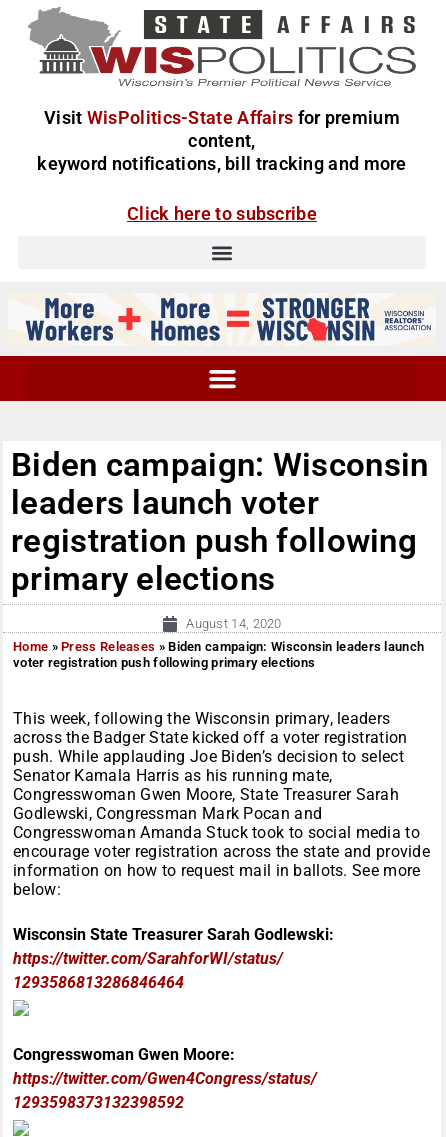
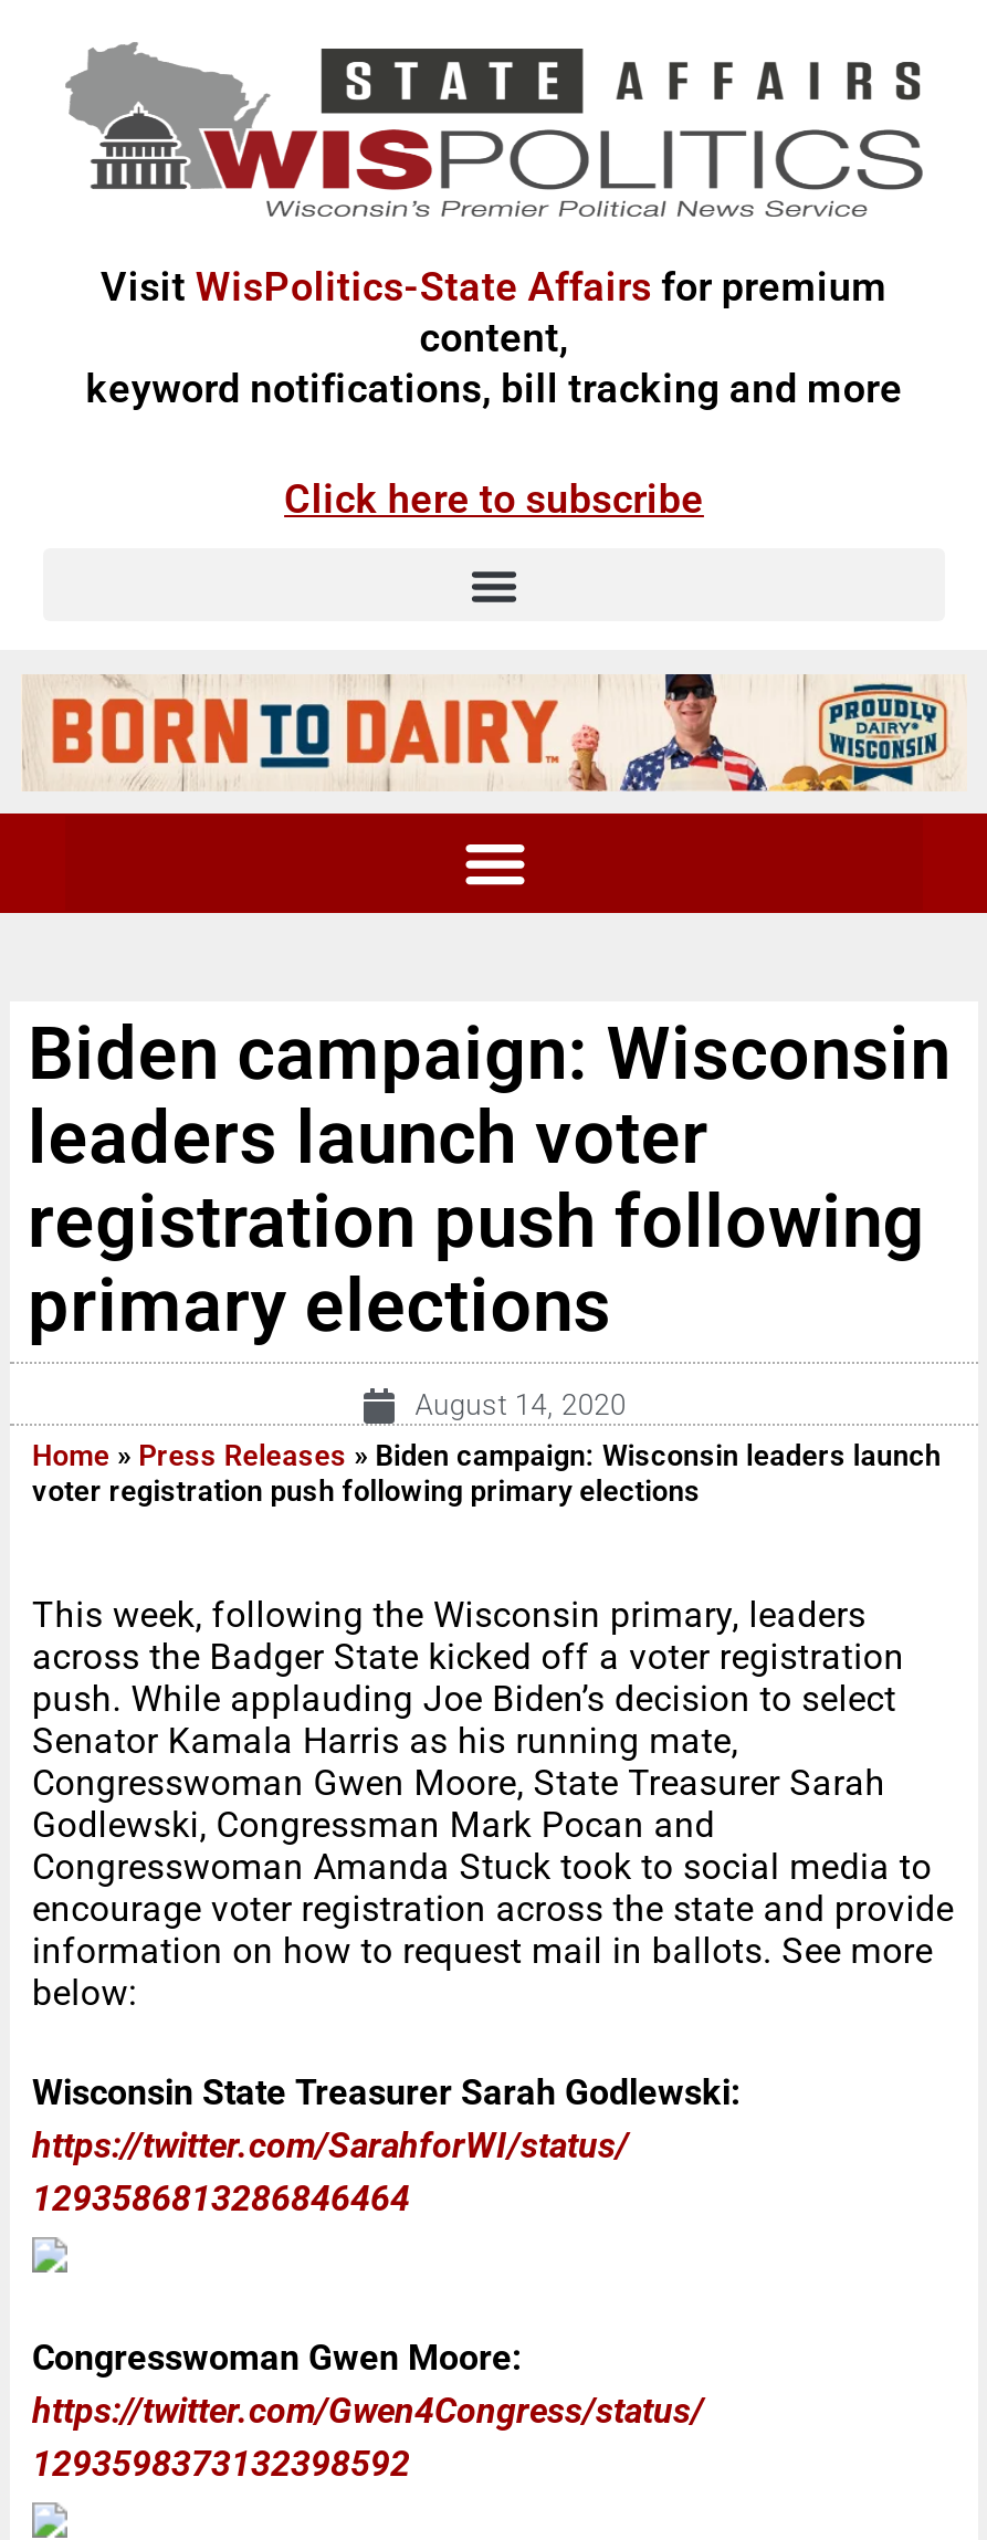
- [image]
+ [image]
